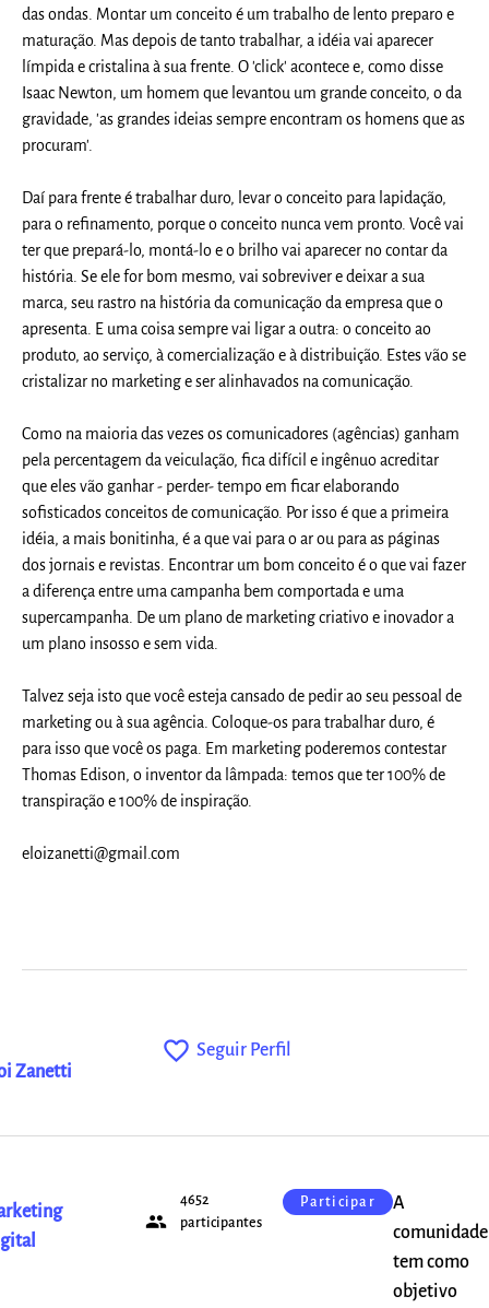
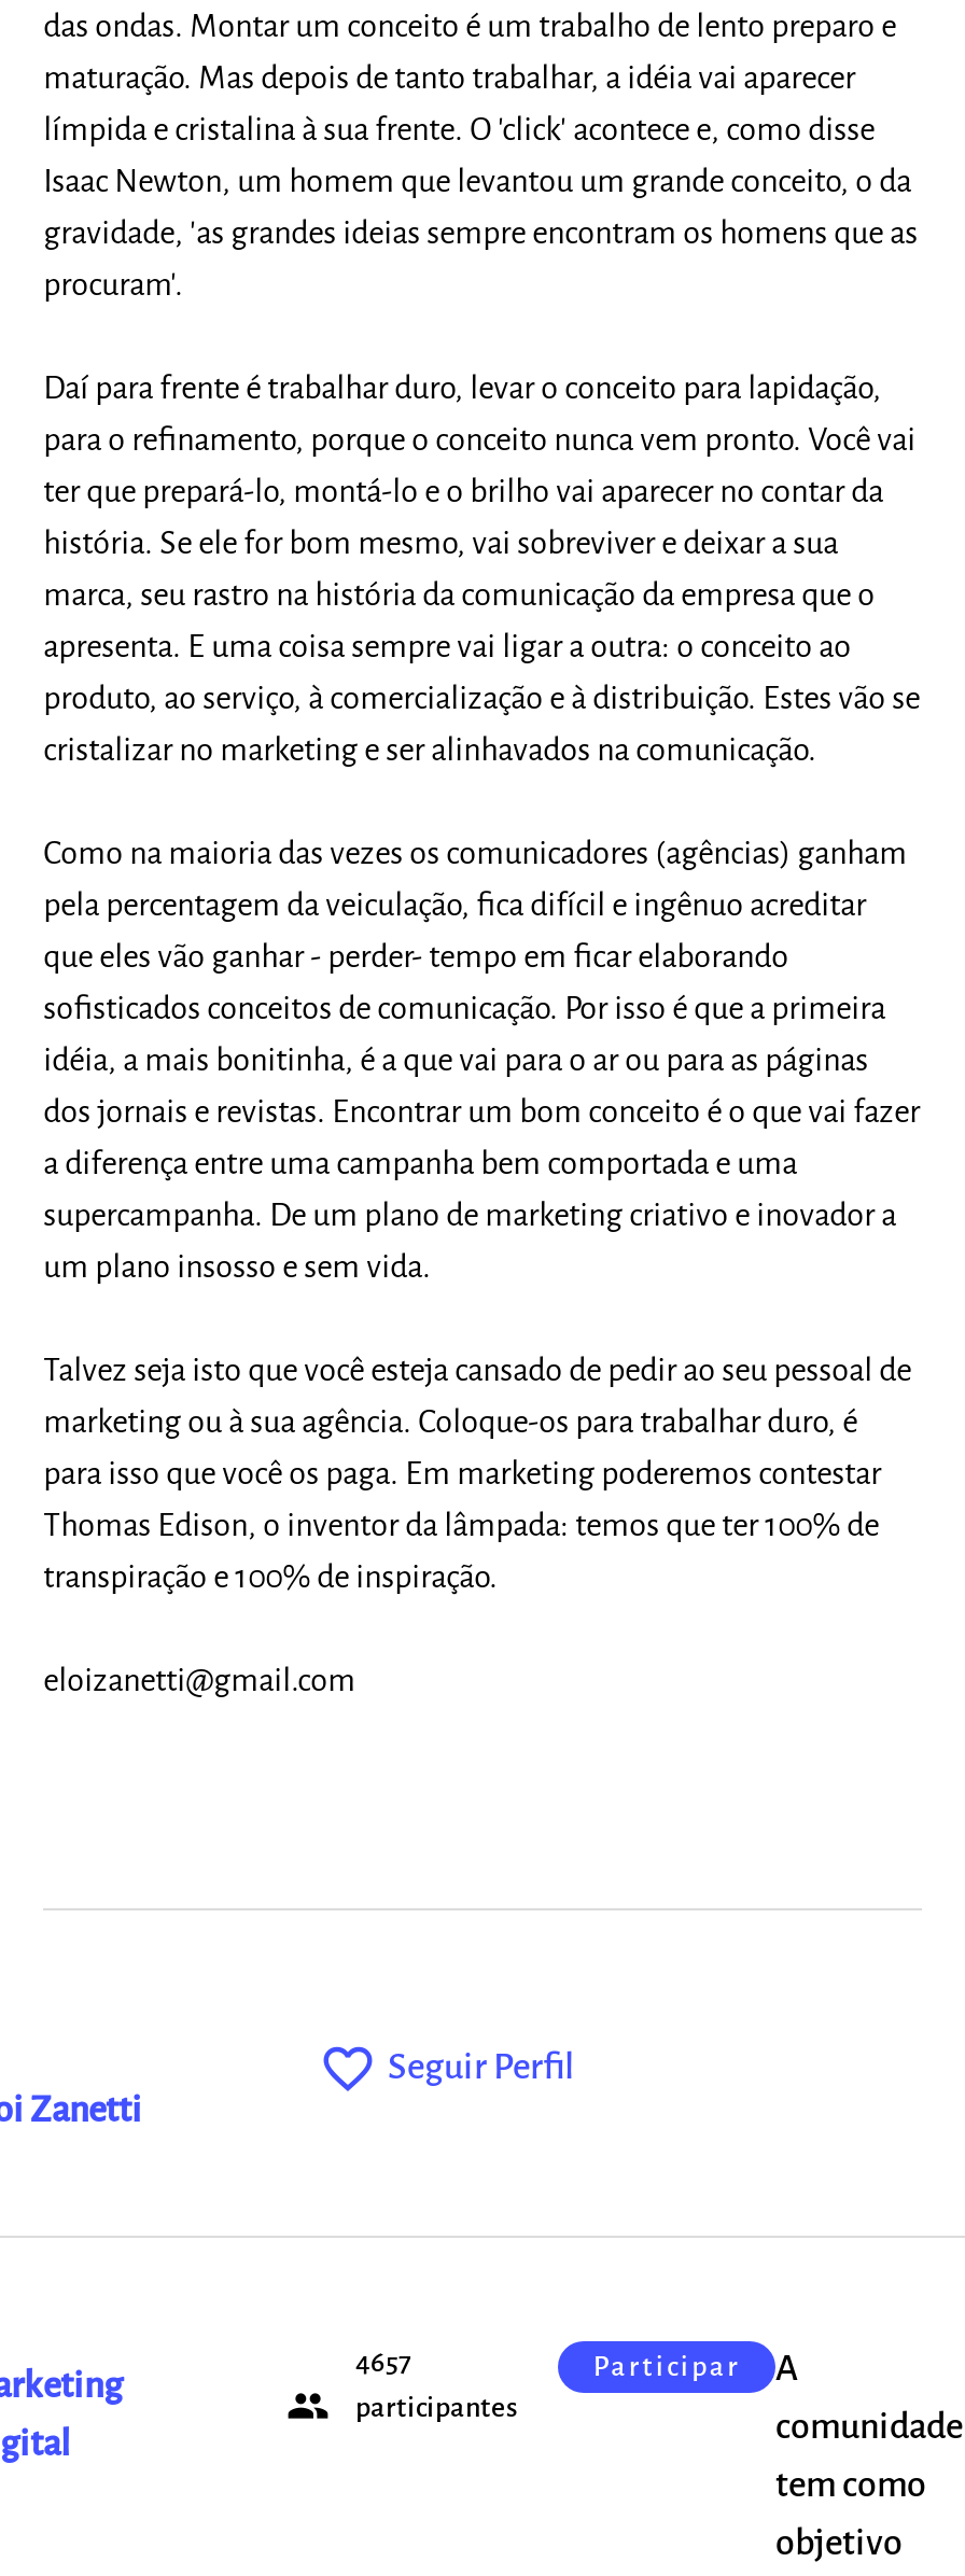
- 4652
+ 4657
